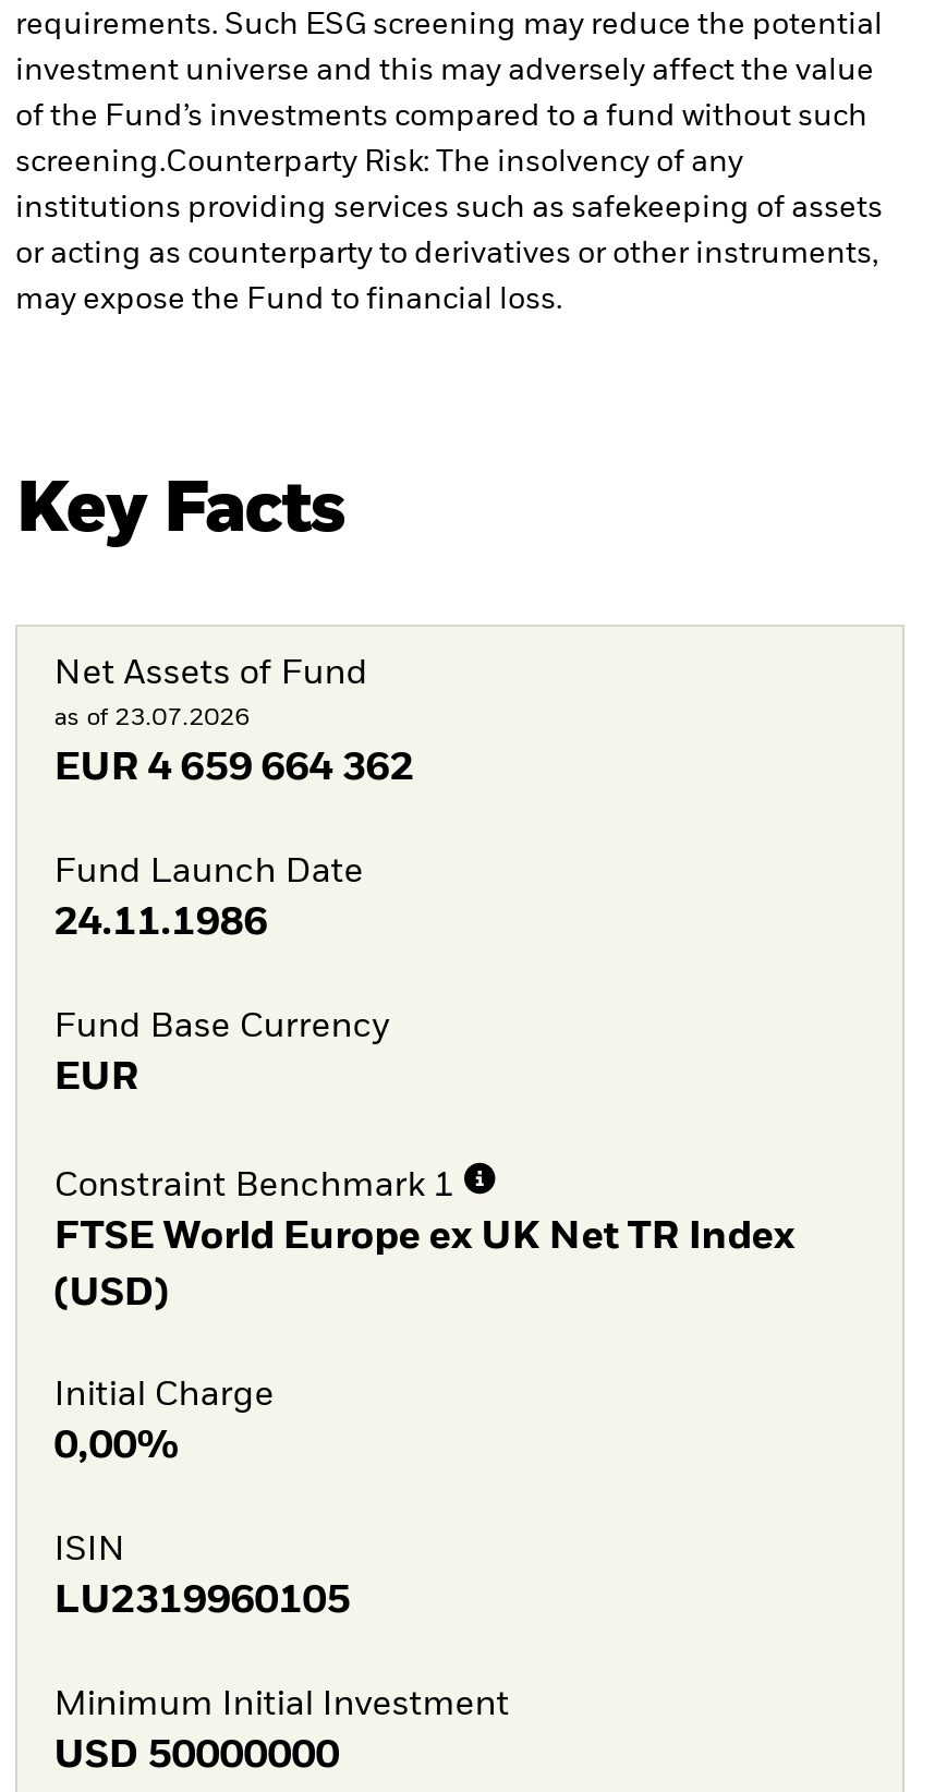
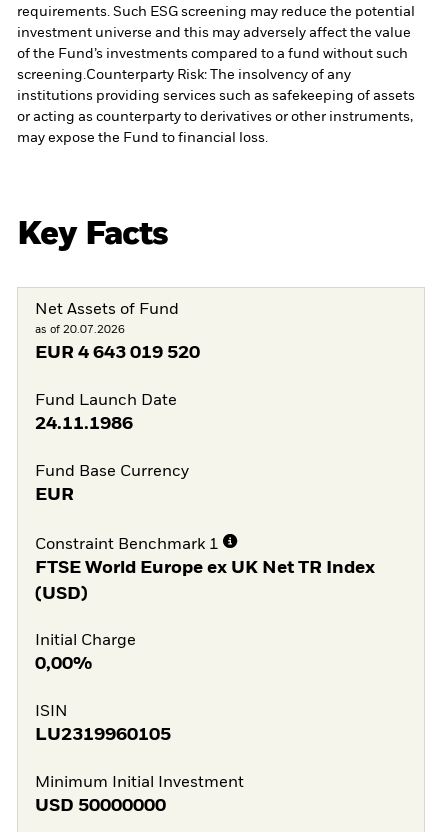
- as of 23.07.2026
+ as of 20.07.2026

- EUR 4 659 664 362
+ EUR 4 643 019 520
